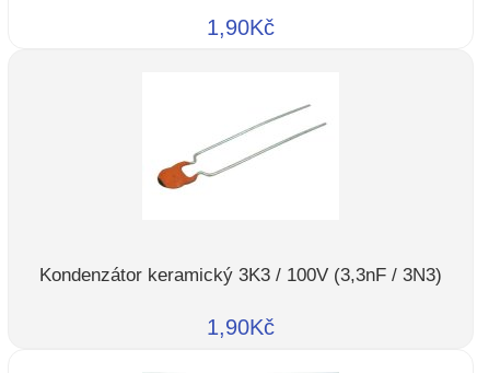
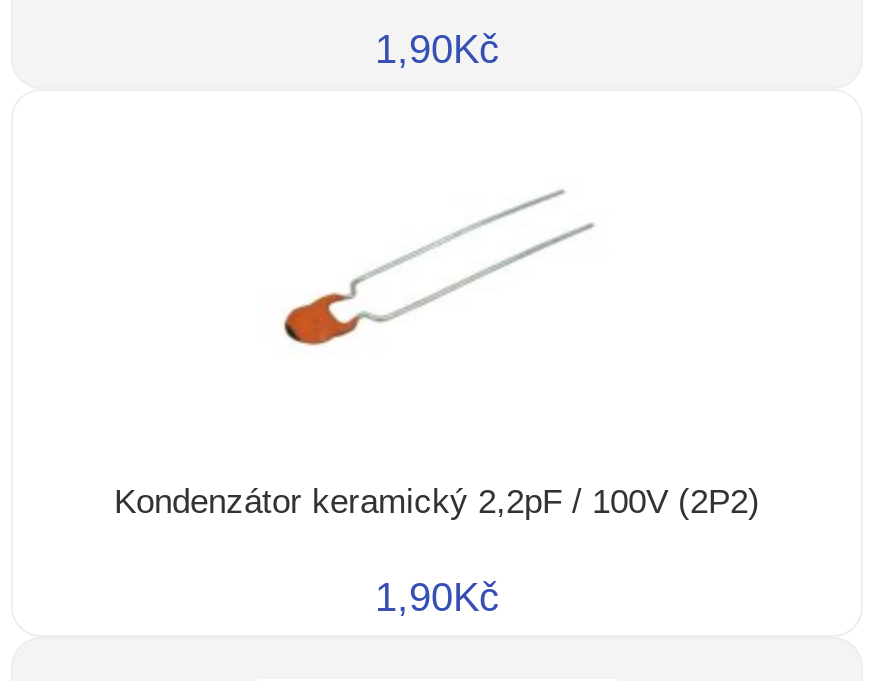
- Kondenzátor keramický 3K3 / 100V (3,3nF / 3N3)
+ Kondenzátor keramický 2,2pF / 100V (2P2)
